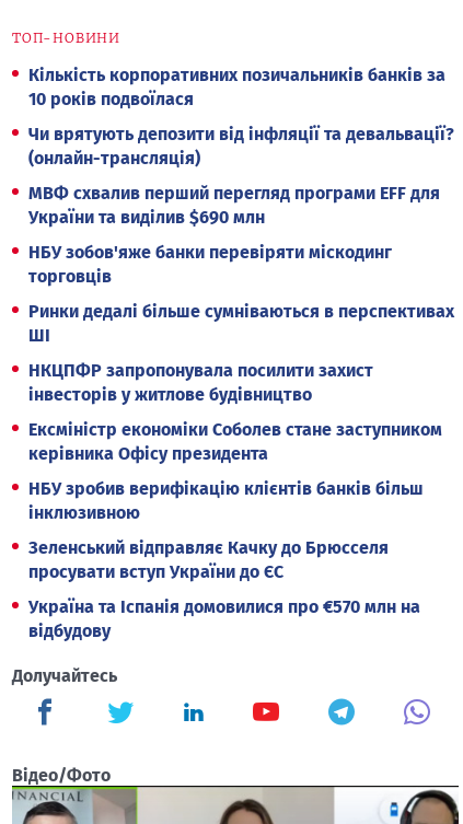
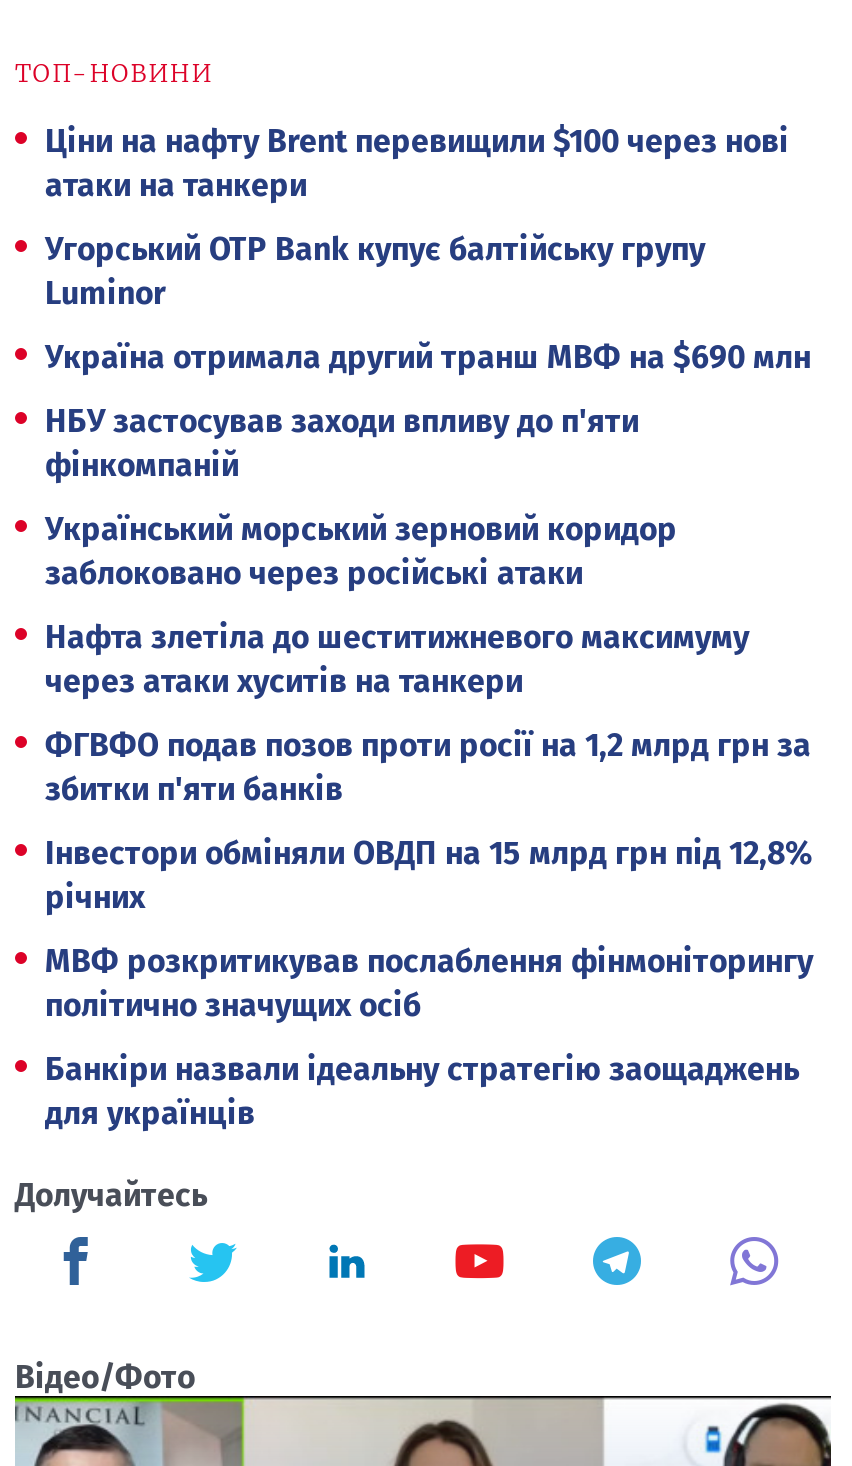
- Кількість корпоративних позичальників банків за
- 10 років подвоїлася
+ Ціни на нафту Brent перевищили $100 через нові
+ атаки на танкери

- Чи врятують депозити від інфляції та девальвації?
- (онлайн-трансляція)
+ Угорський OTP Bank купує балтійську групу
+ Luminor

- МВФ схвалив перший перегляд програми EFF для
- України та виділив $690 млн
+ Україна отримала другий транш МВФ на $690 млн

- НБУ зобов'яже банки перевіряти міскодинг
- торговців
+ НБУ застосував заходи впливу до п'яти
+ фінкомпаній

- Ринки дедалі більше сумніваються в перспективах
- ШІ
+ Український морський зерновий коридор
+ заблоковано через російські атаки

- НКЦПФР запропонувала посилити захист
- інвесторів у житлове будівництво
+ Нафта злетіла до шеститижневого максимуму
+ через атаки хуситів на танкери

- Ексміністр економіки Соболев стане заступником
- керівника Офісу президента
+ ФГВФО подав позов проти росії на 1,2 млрд грн за
+ збитки п'яти банків

- НБУ зробив верифікацію клієнтів банків більш
- інклюзивною
+ Інвестори обміняли ОВДП на 15 млрд грн під 12,8%
+ річних

- Зеленський відправляє Качку до Брюсселя
- просувати вступ України до ЄС
+ МВФ розкритикував послаблення фінмоніторингу
+ політично значущих осіб

- Україна та Іспанія домовилися про €570 млн на
- відбудову
+ Банкіри назвали ідеальну стратегію заощаджень
+ для українців
